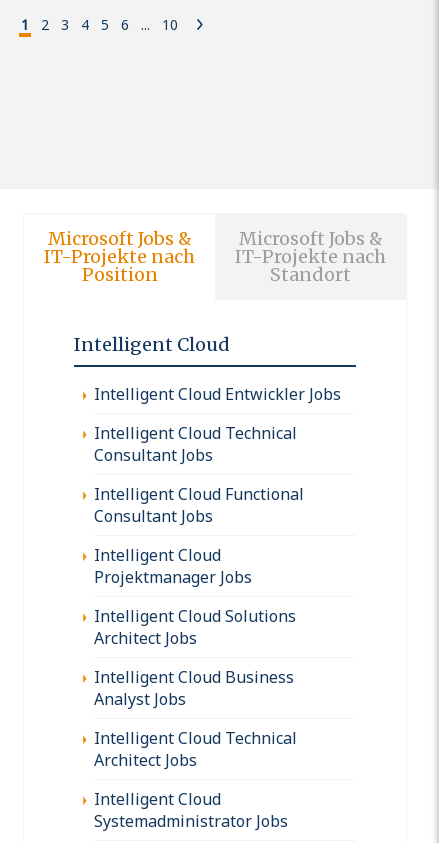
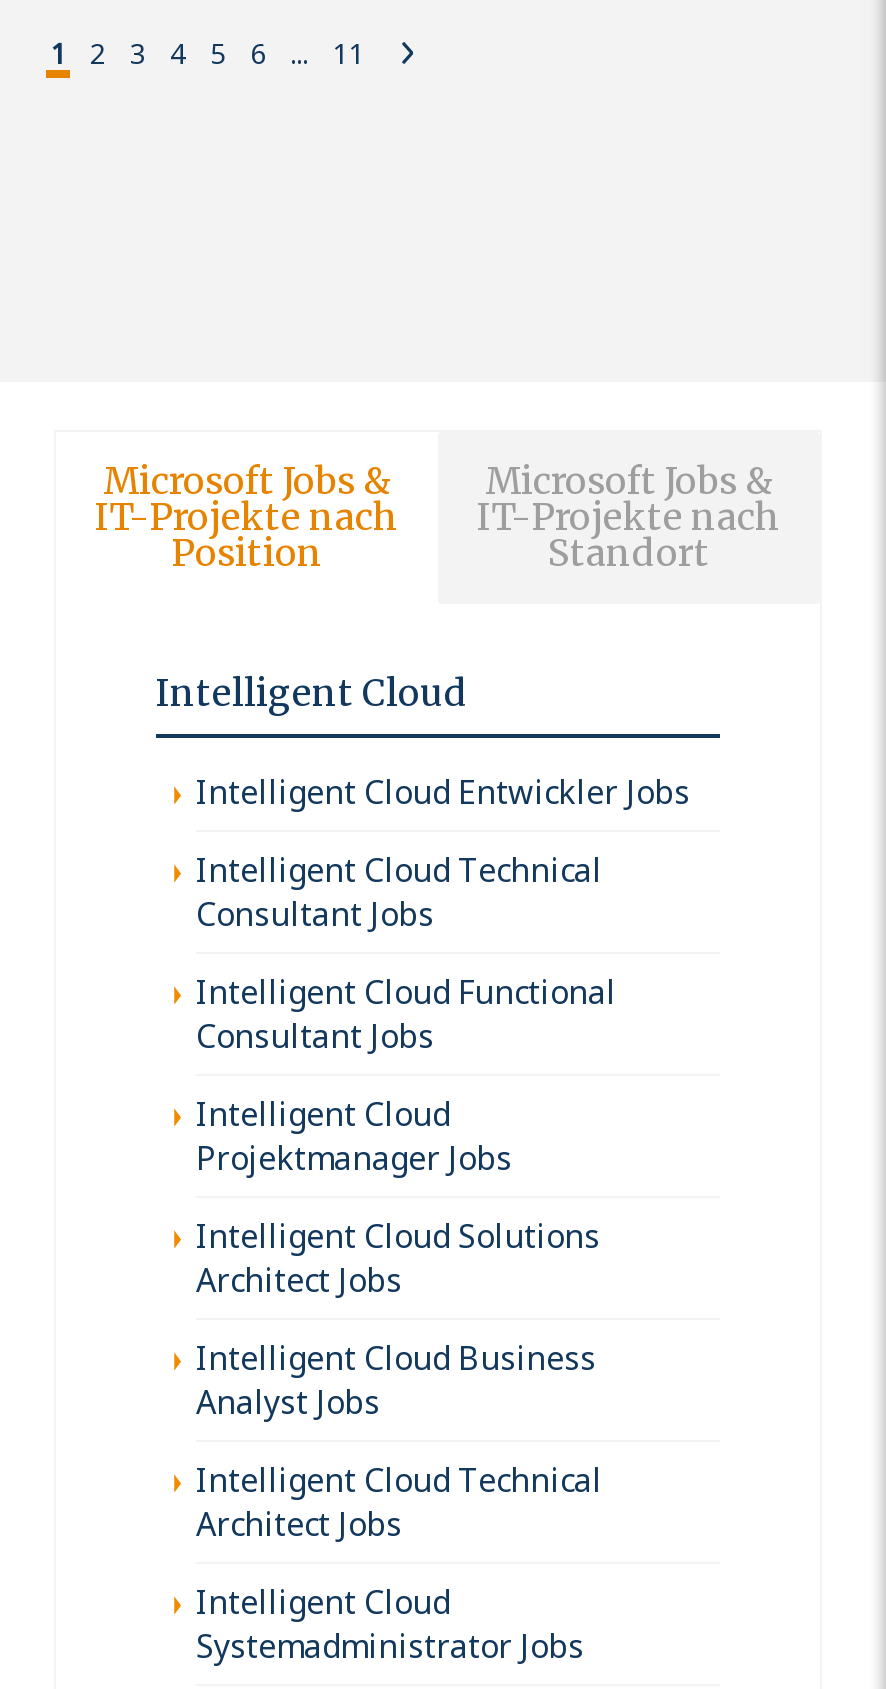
- 10
+ 11
